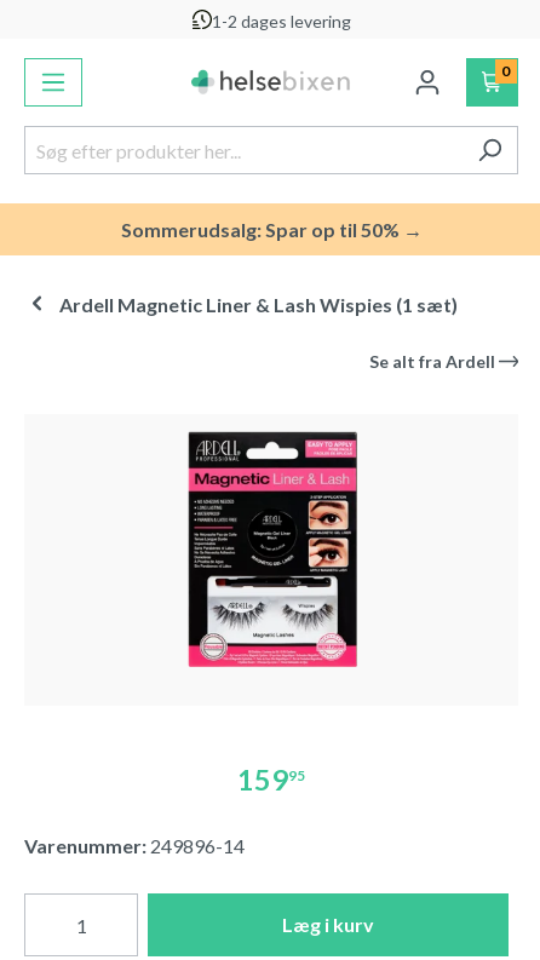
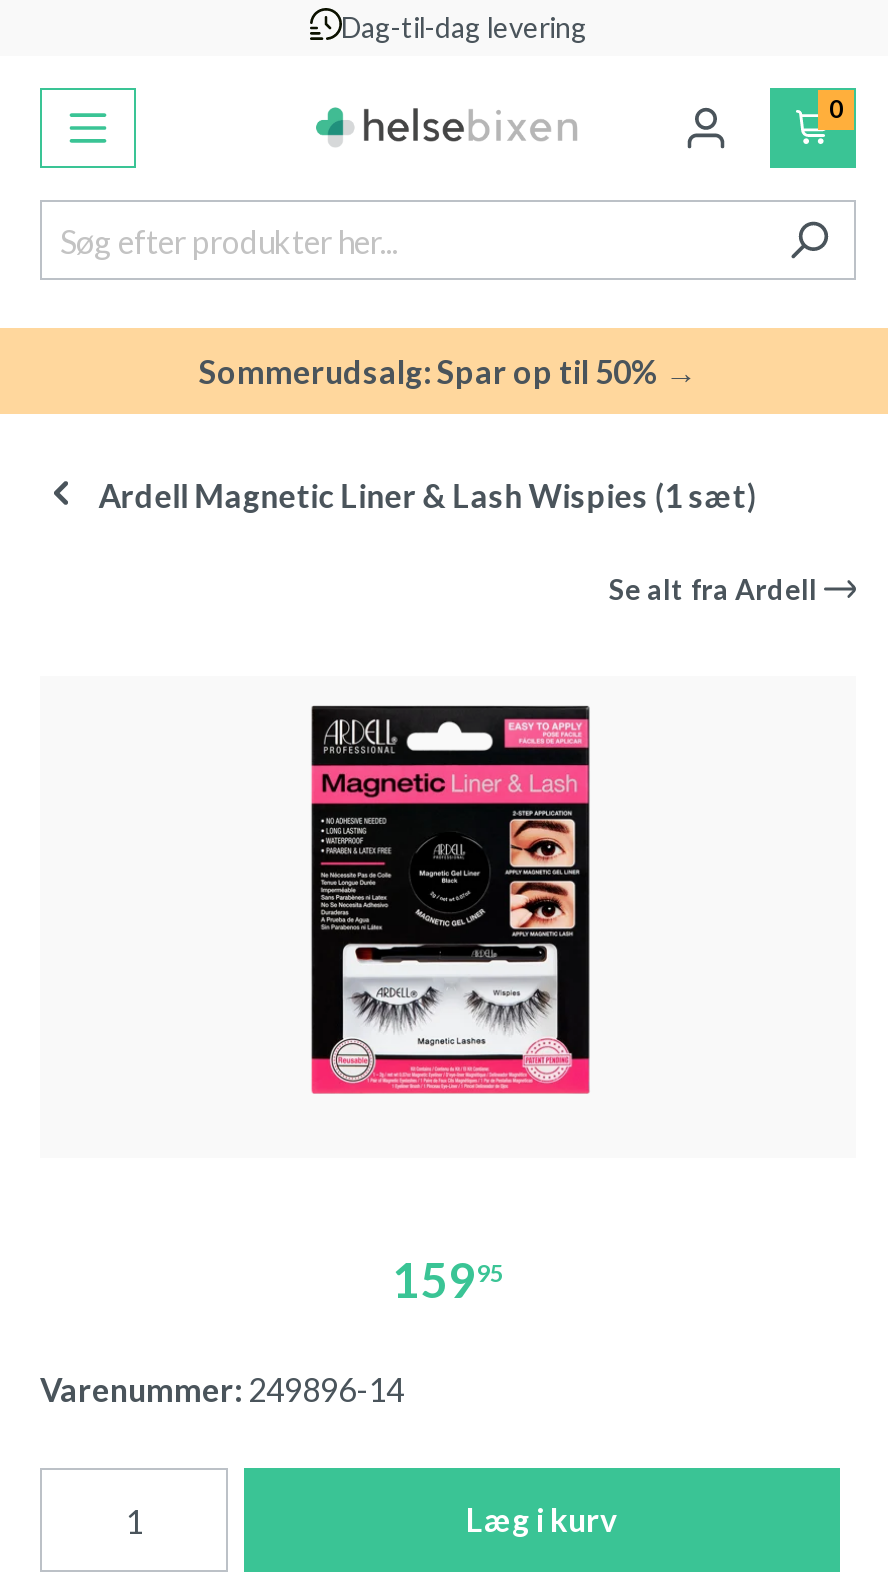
- 1-2 dages levering
+ Dag-til-dag levering
